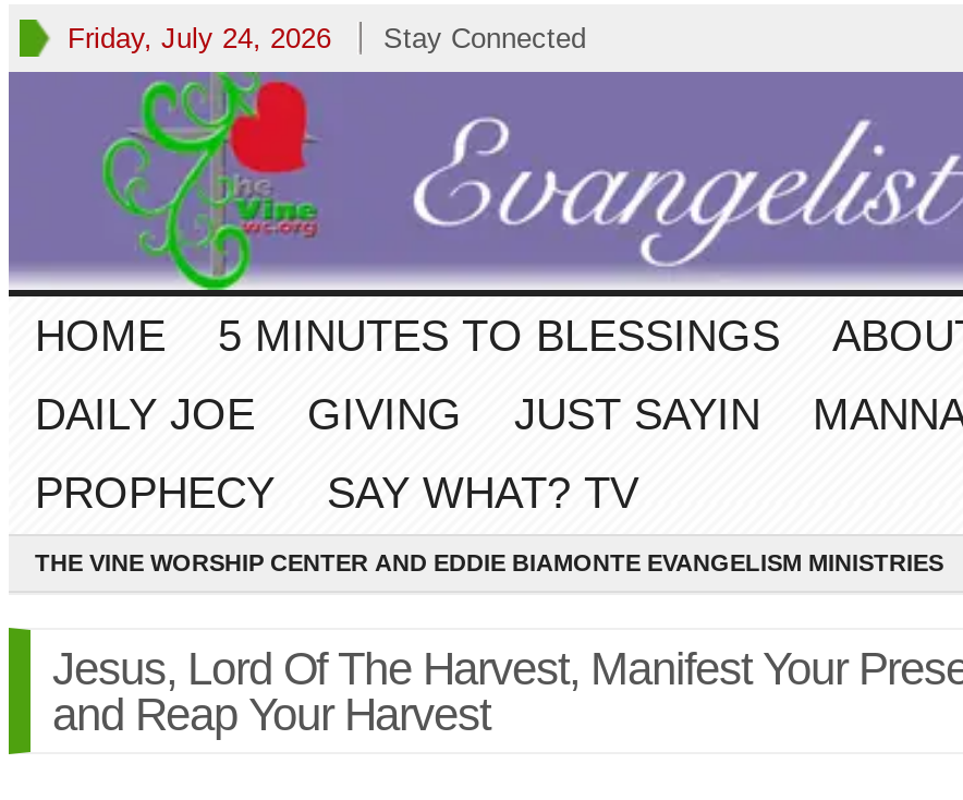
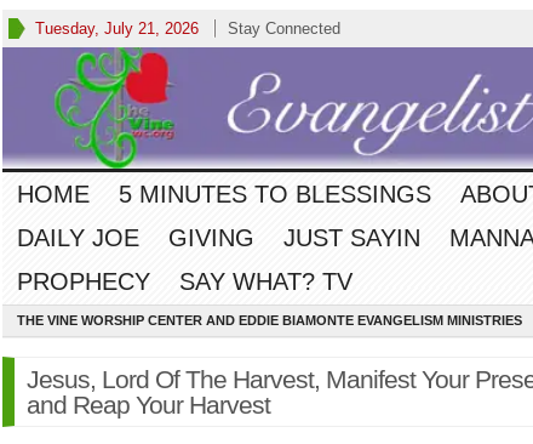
- Friday, July 24, 2026 Stay Connected
+ Tuesday, July 21, 2026 Stay Connected
